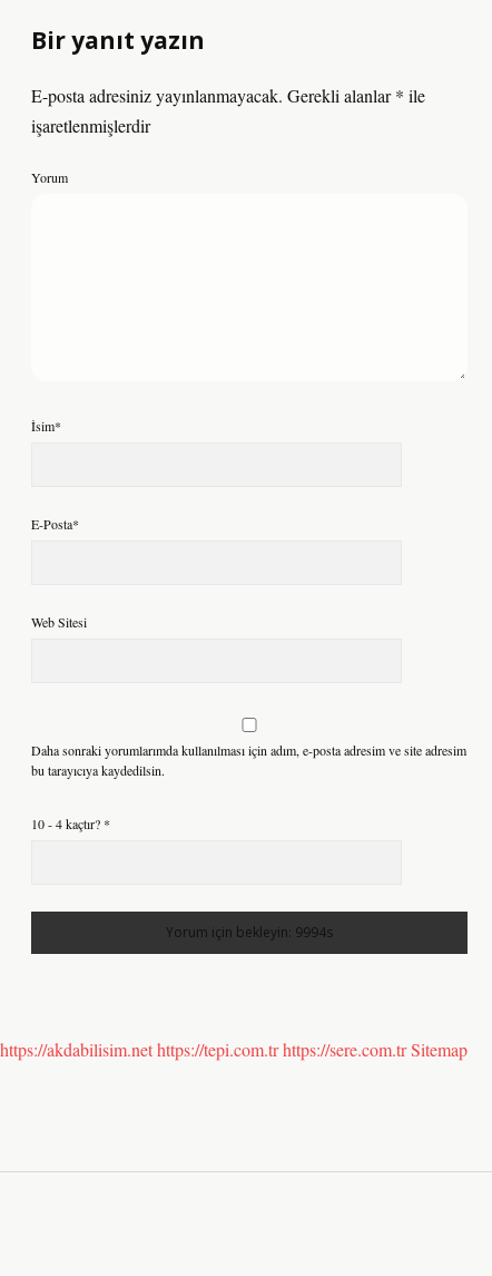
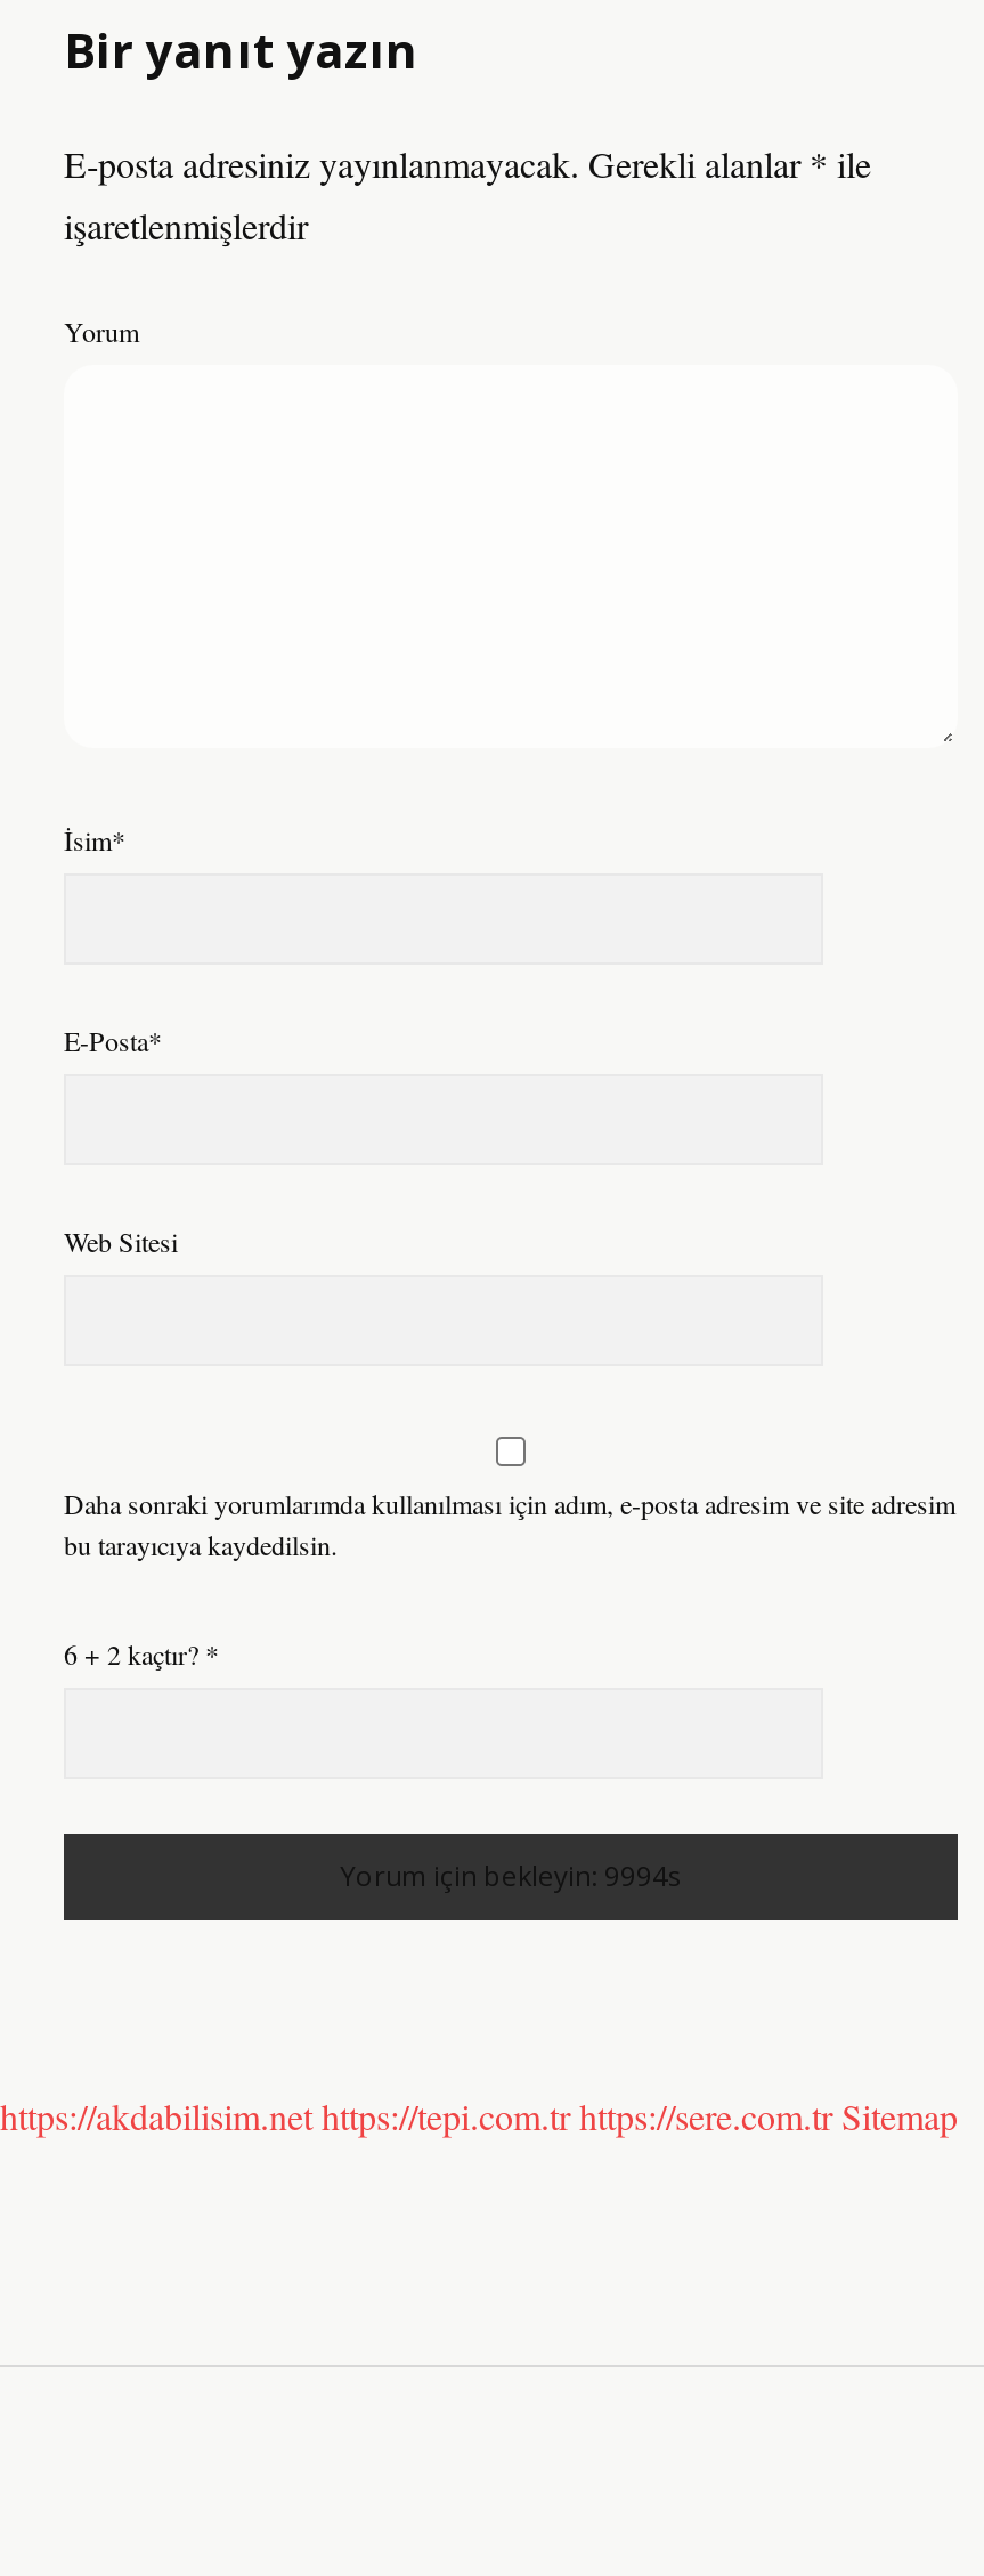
- 10 - 4 kaçtır? *
+ 6 + 2 kaçtır? *
